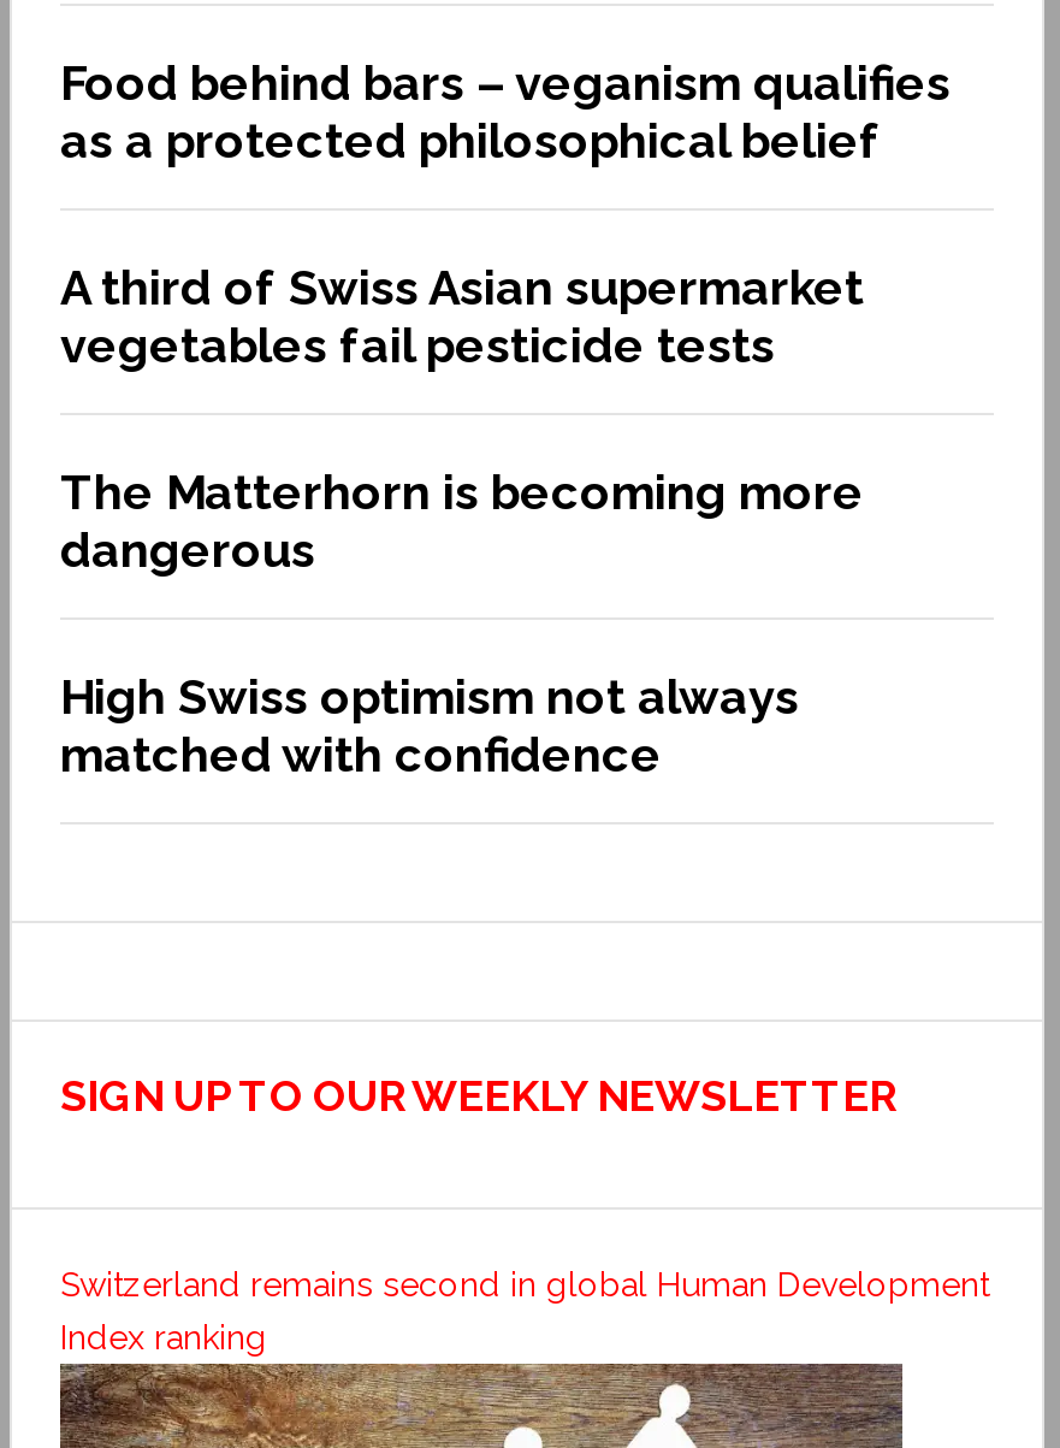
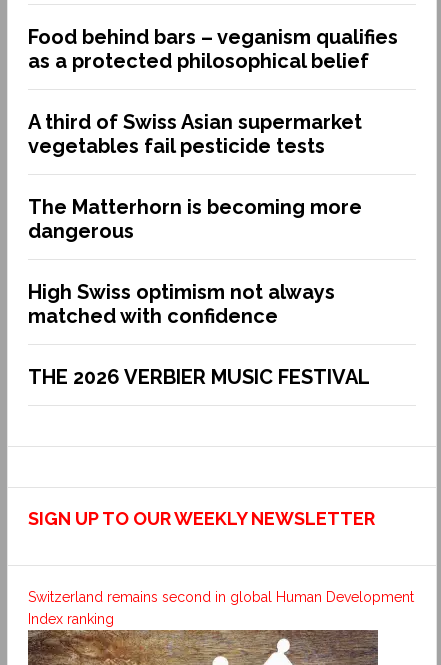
+ THE 2026 VERBIER MUSIC FESTIVAL
